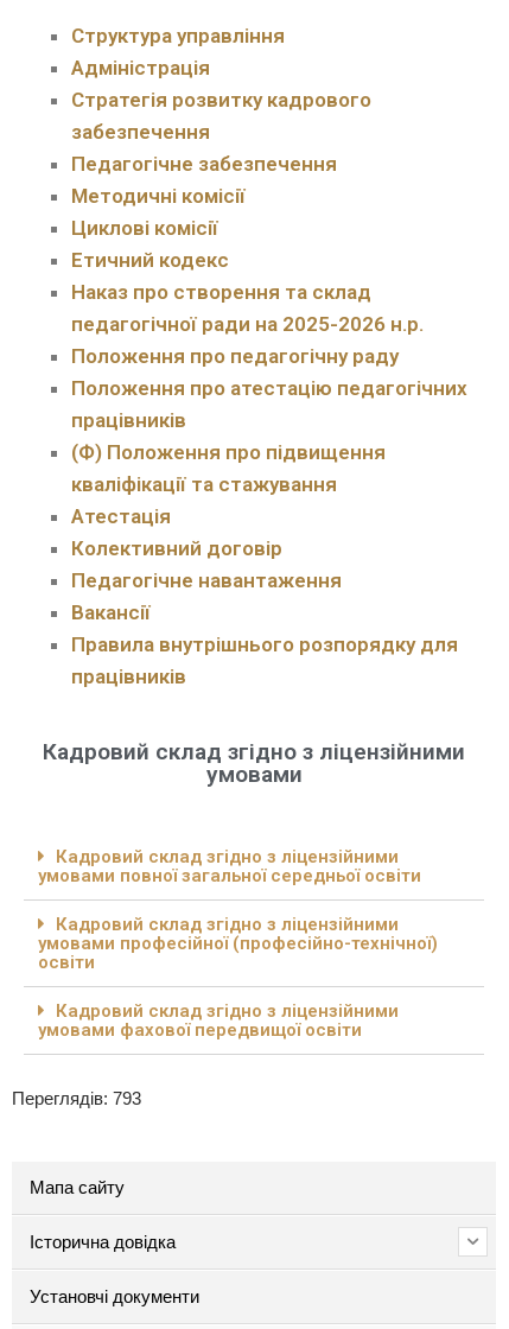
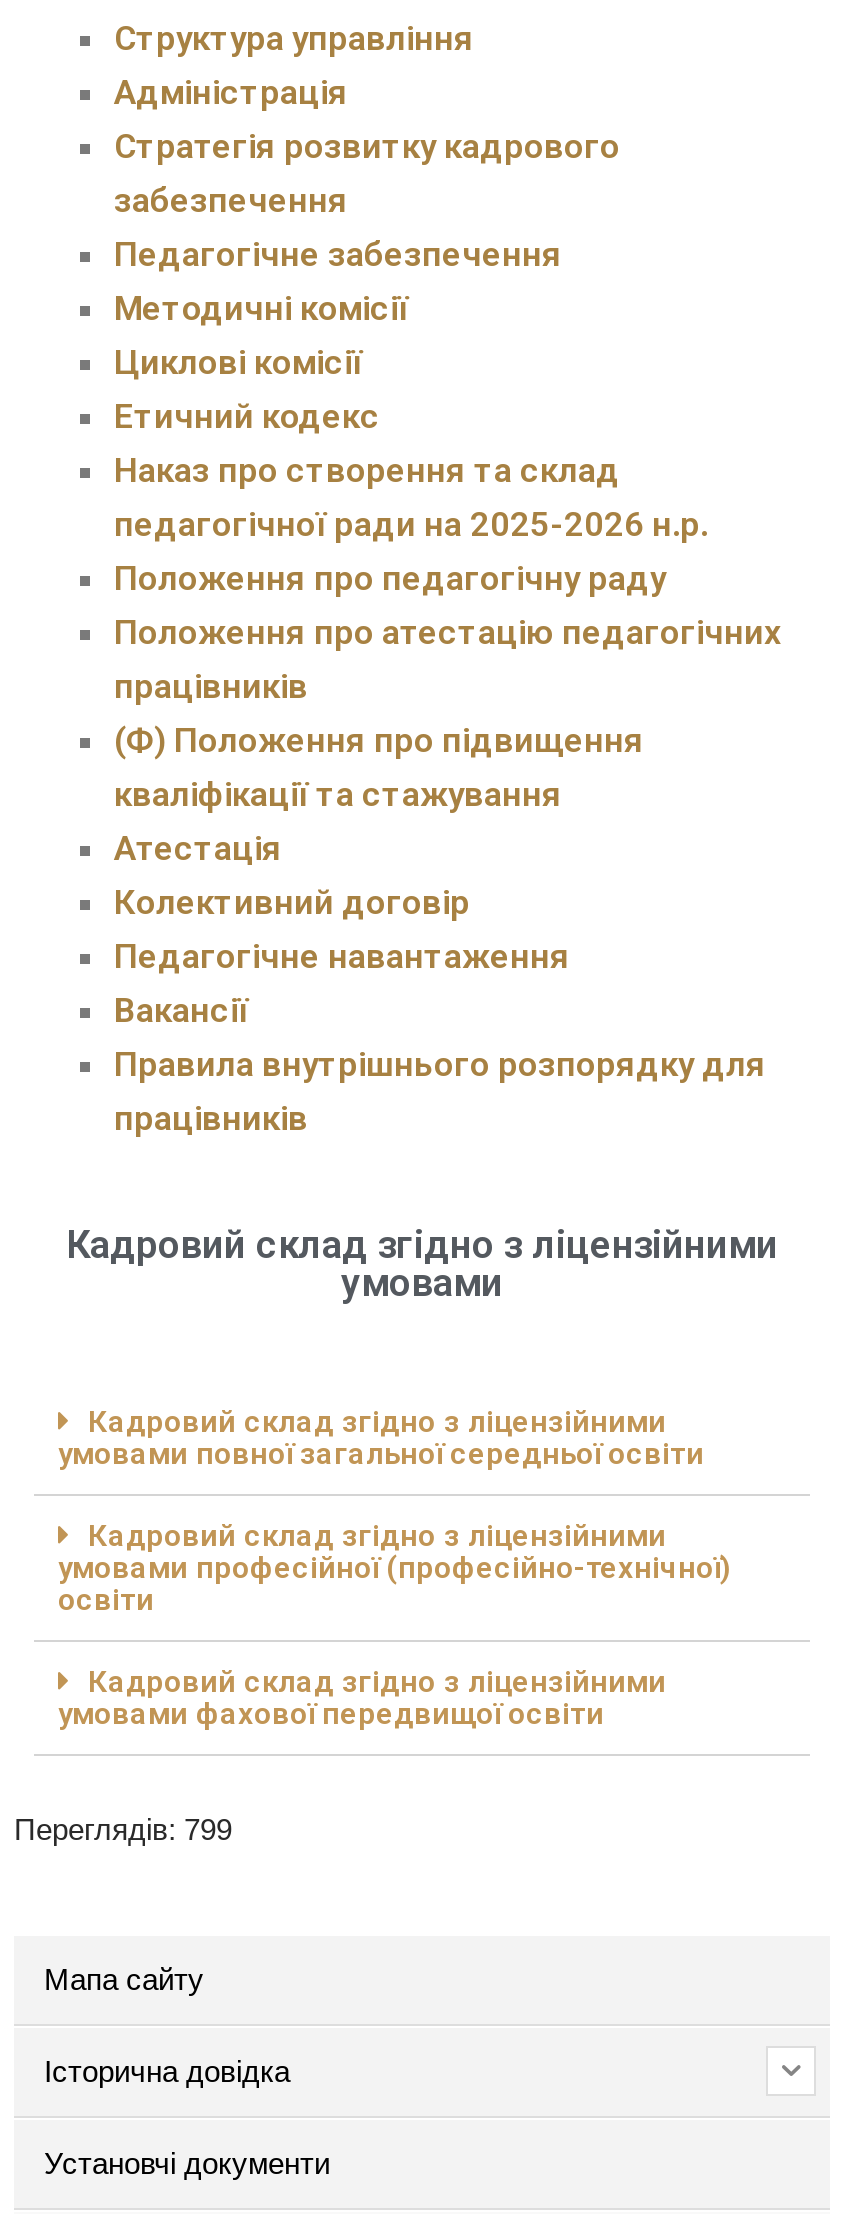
- Переглядів: 793
+ Переглядів: 799
